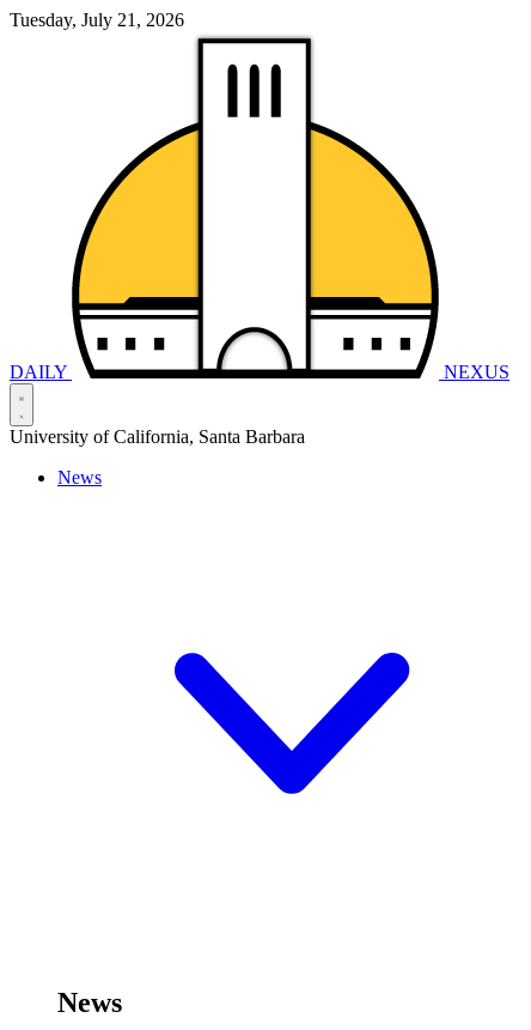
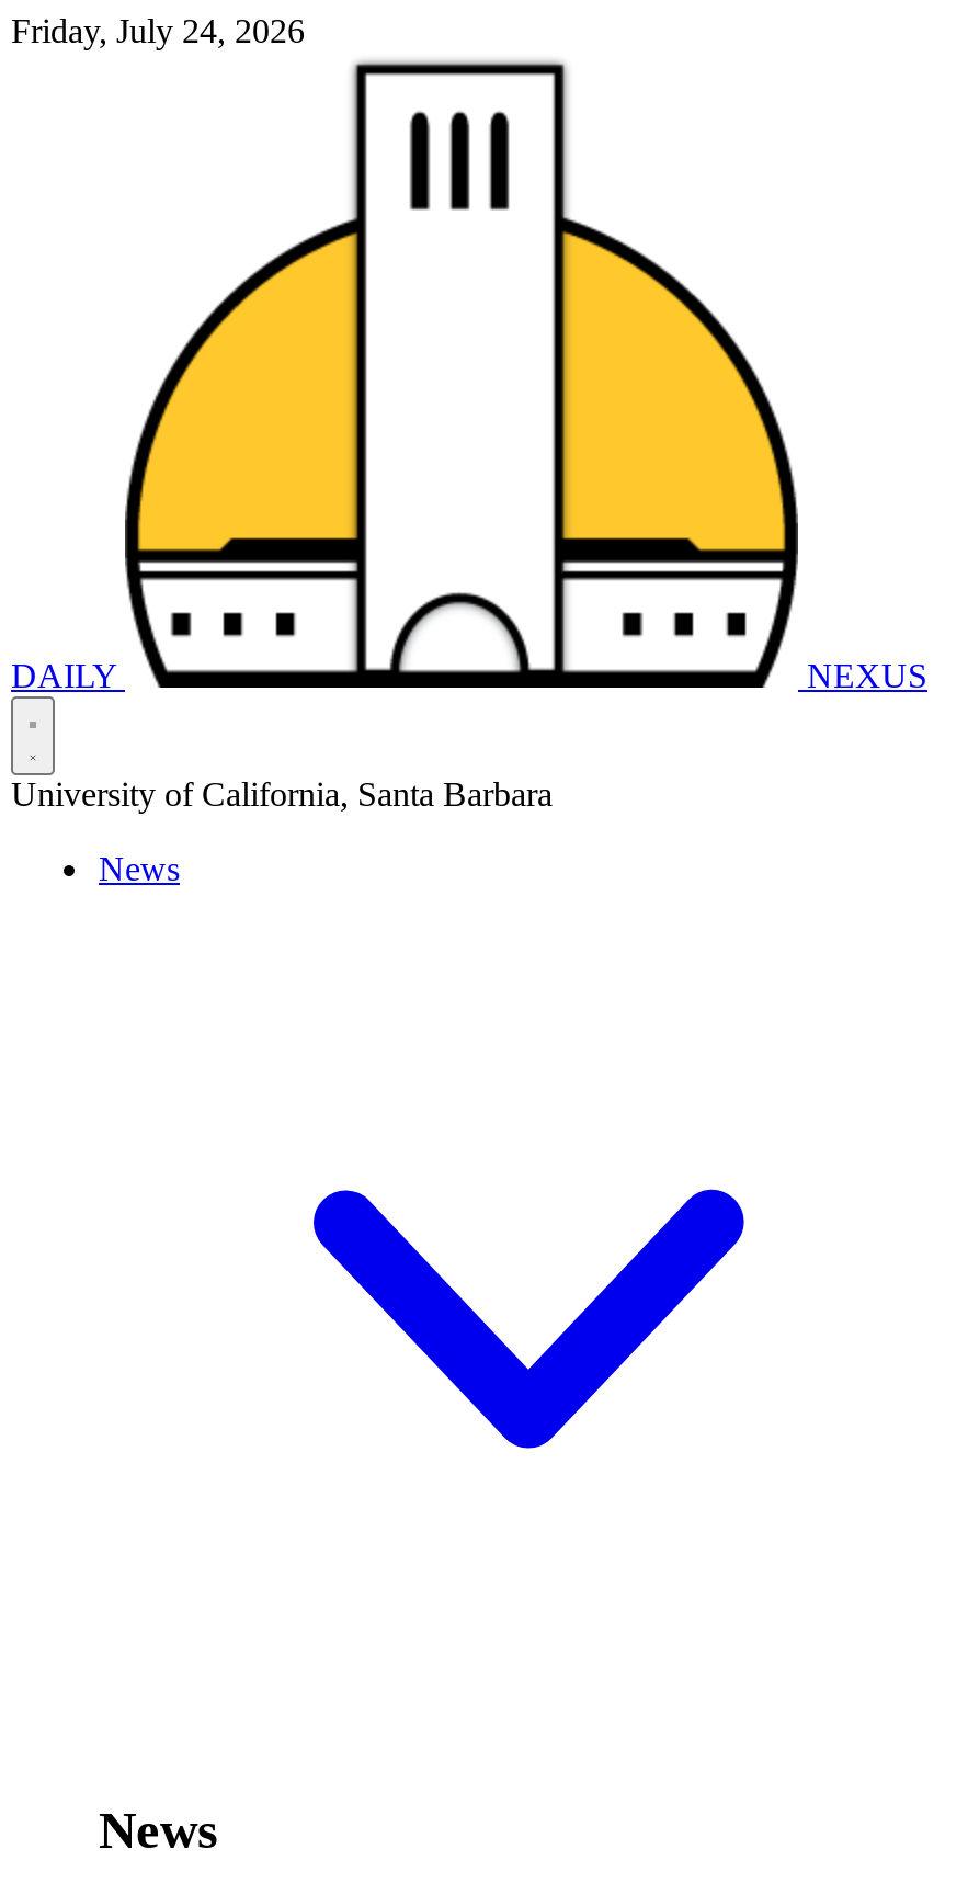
- Tuesday, July 21, 2026
+ Friday, July 24, 2026
